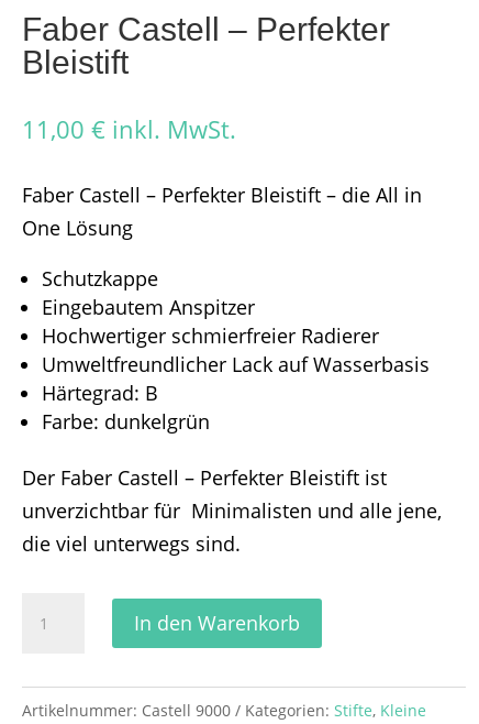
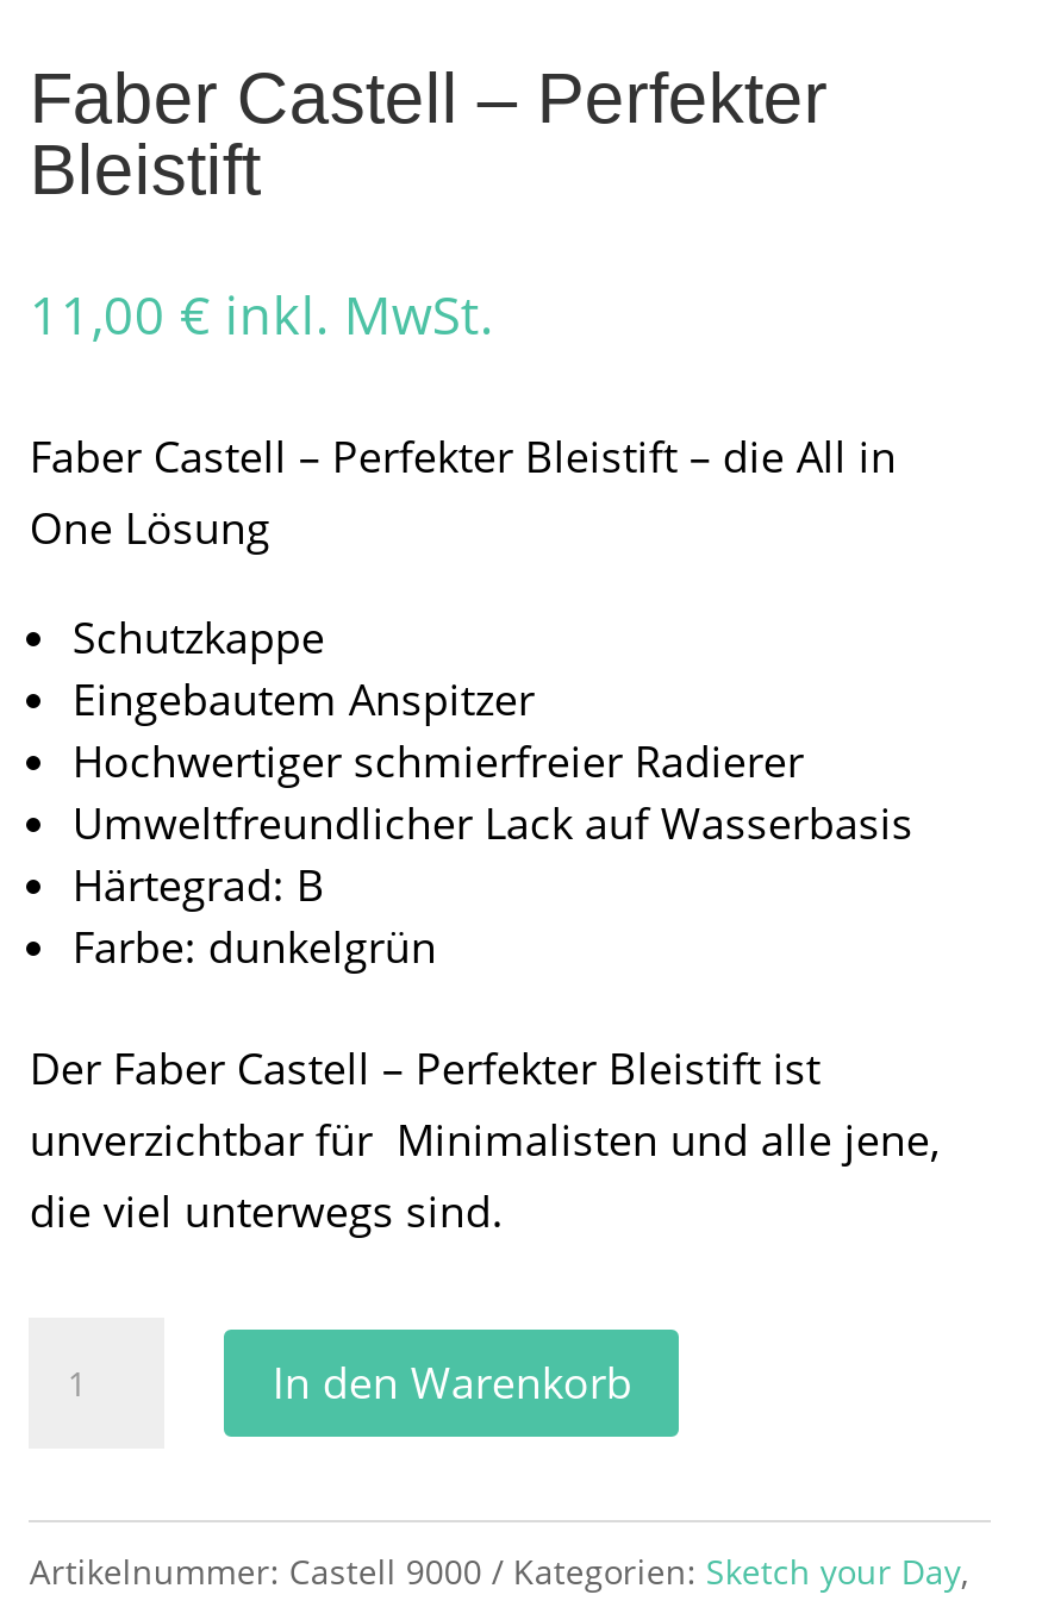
- Kategorien: Stifte, Kleine
+ Kategorien: Sketch your Day,
